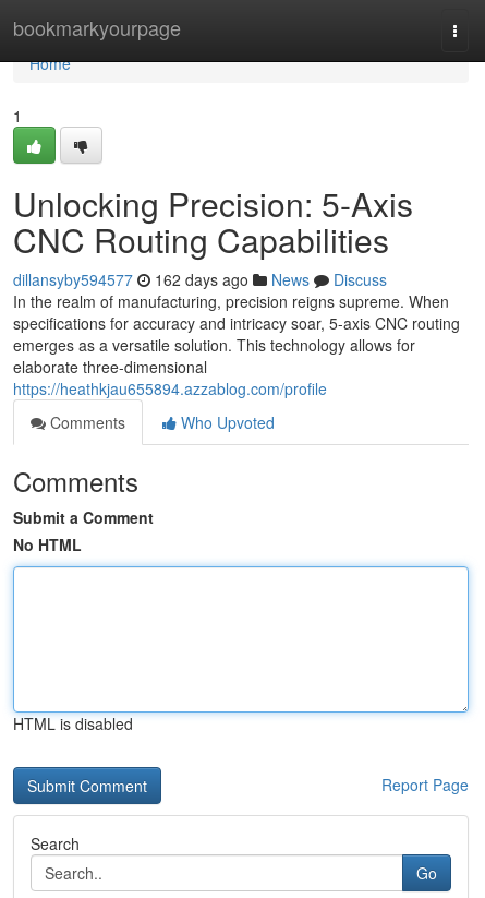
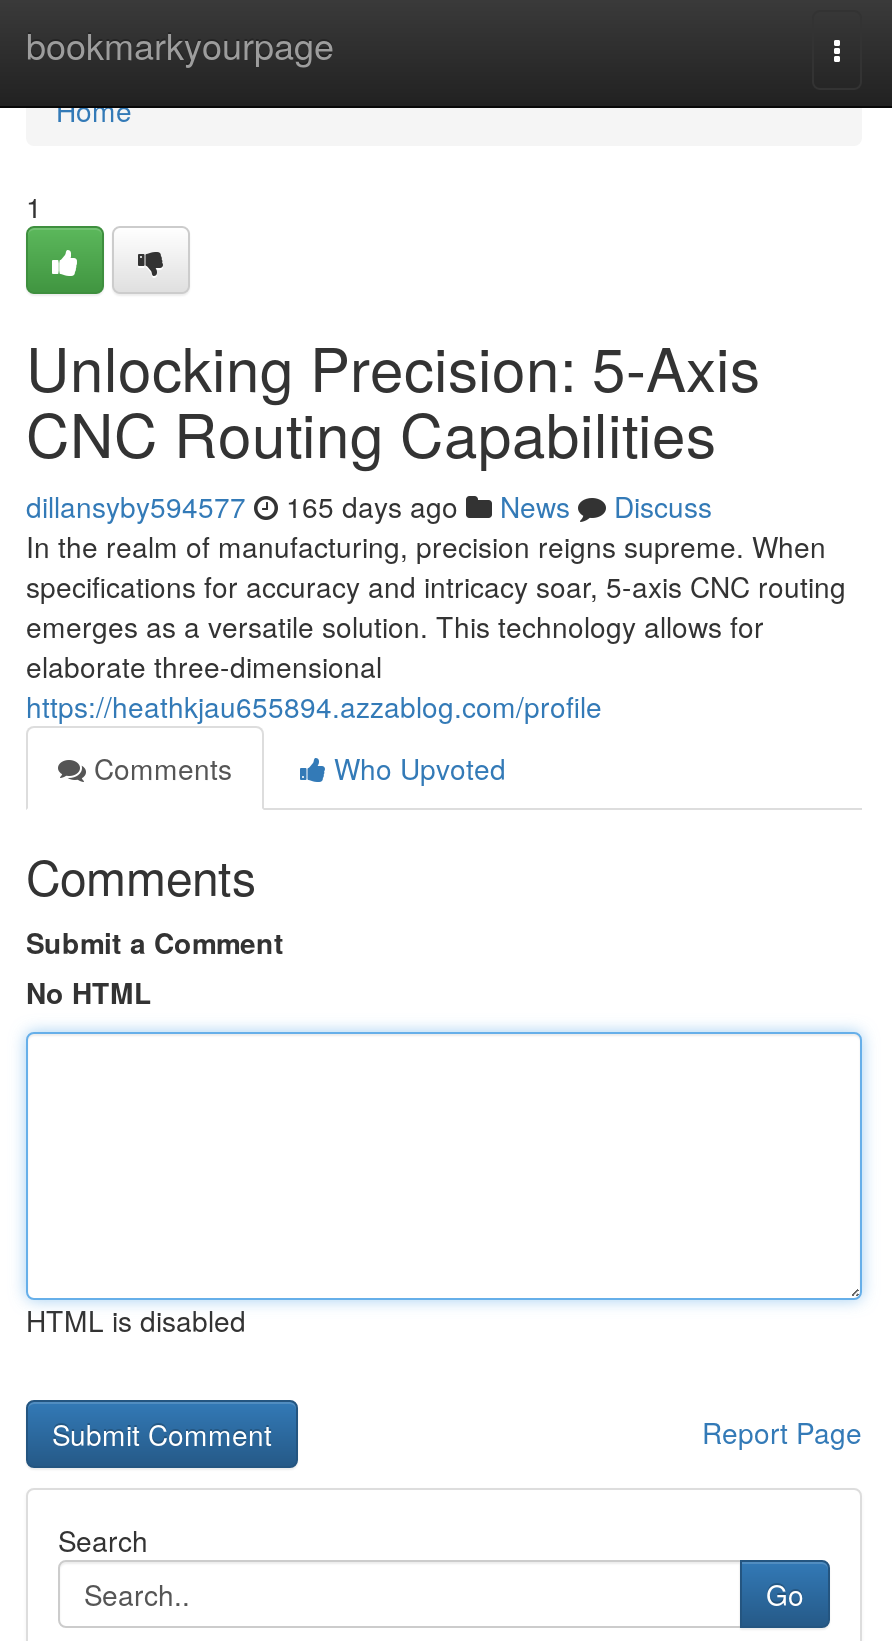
- dillansyby594577 162 days ago News Discuss
+ dillansyby594577 165 days ago News Discuss
